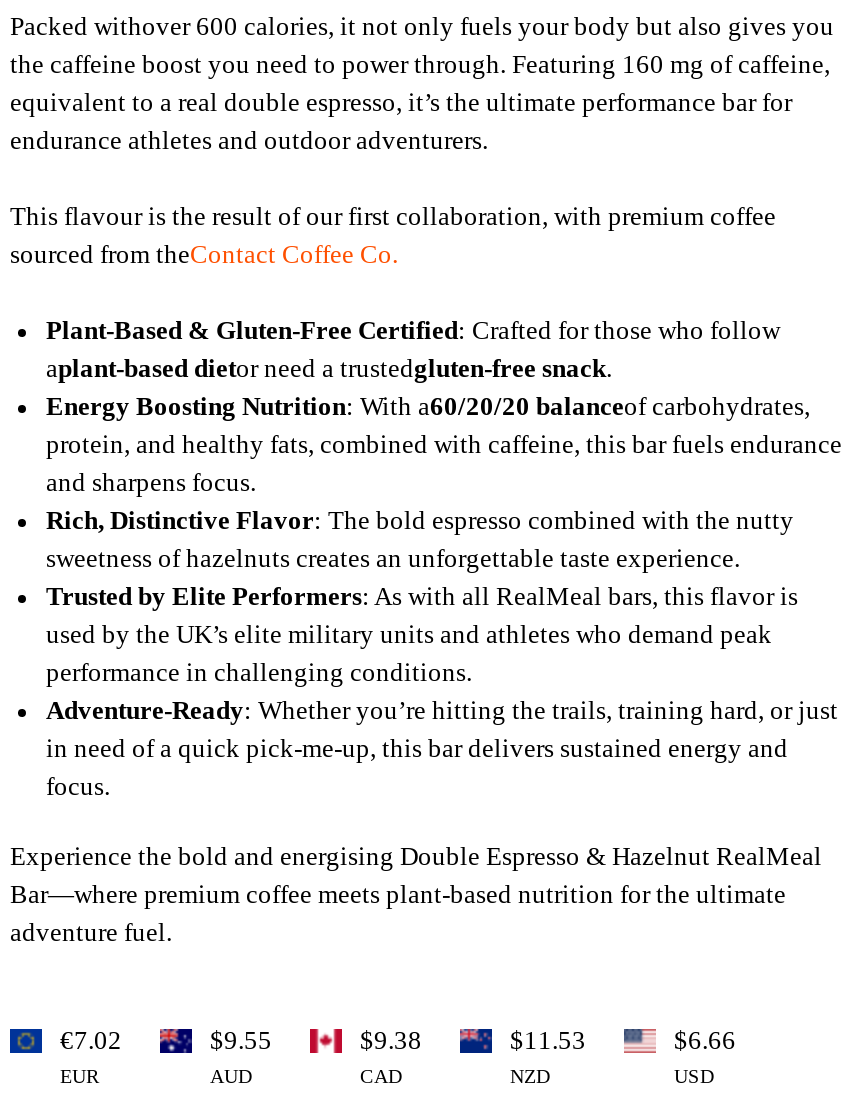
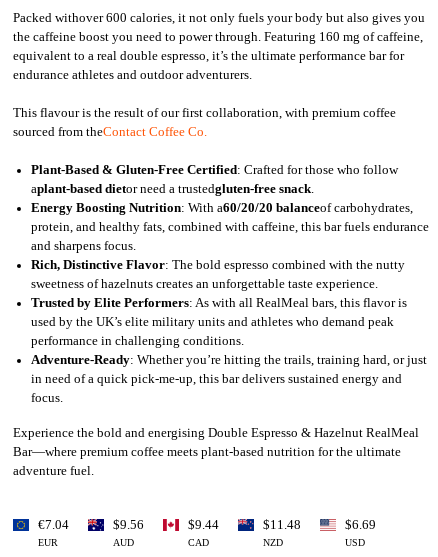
- €7.02
+ €7.04

- $9.55
+ $9.56

- $9.38
+ $9.44

- $11.53
+ $11.48

- $6.66
+ $6.69
